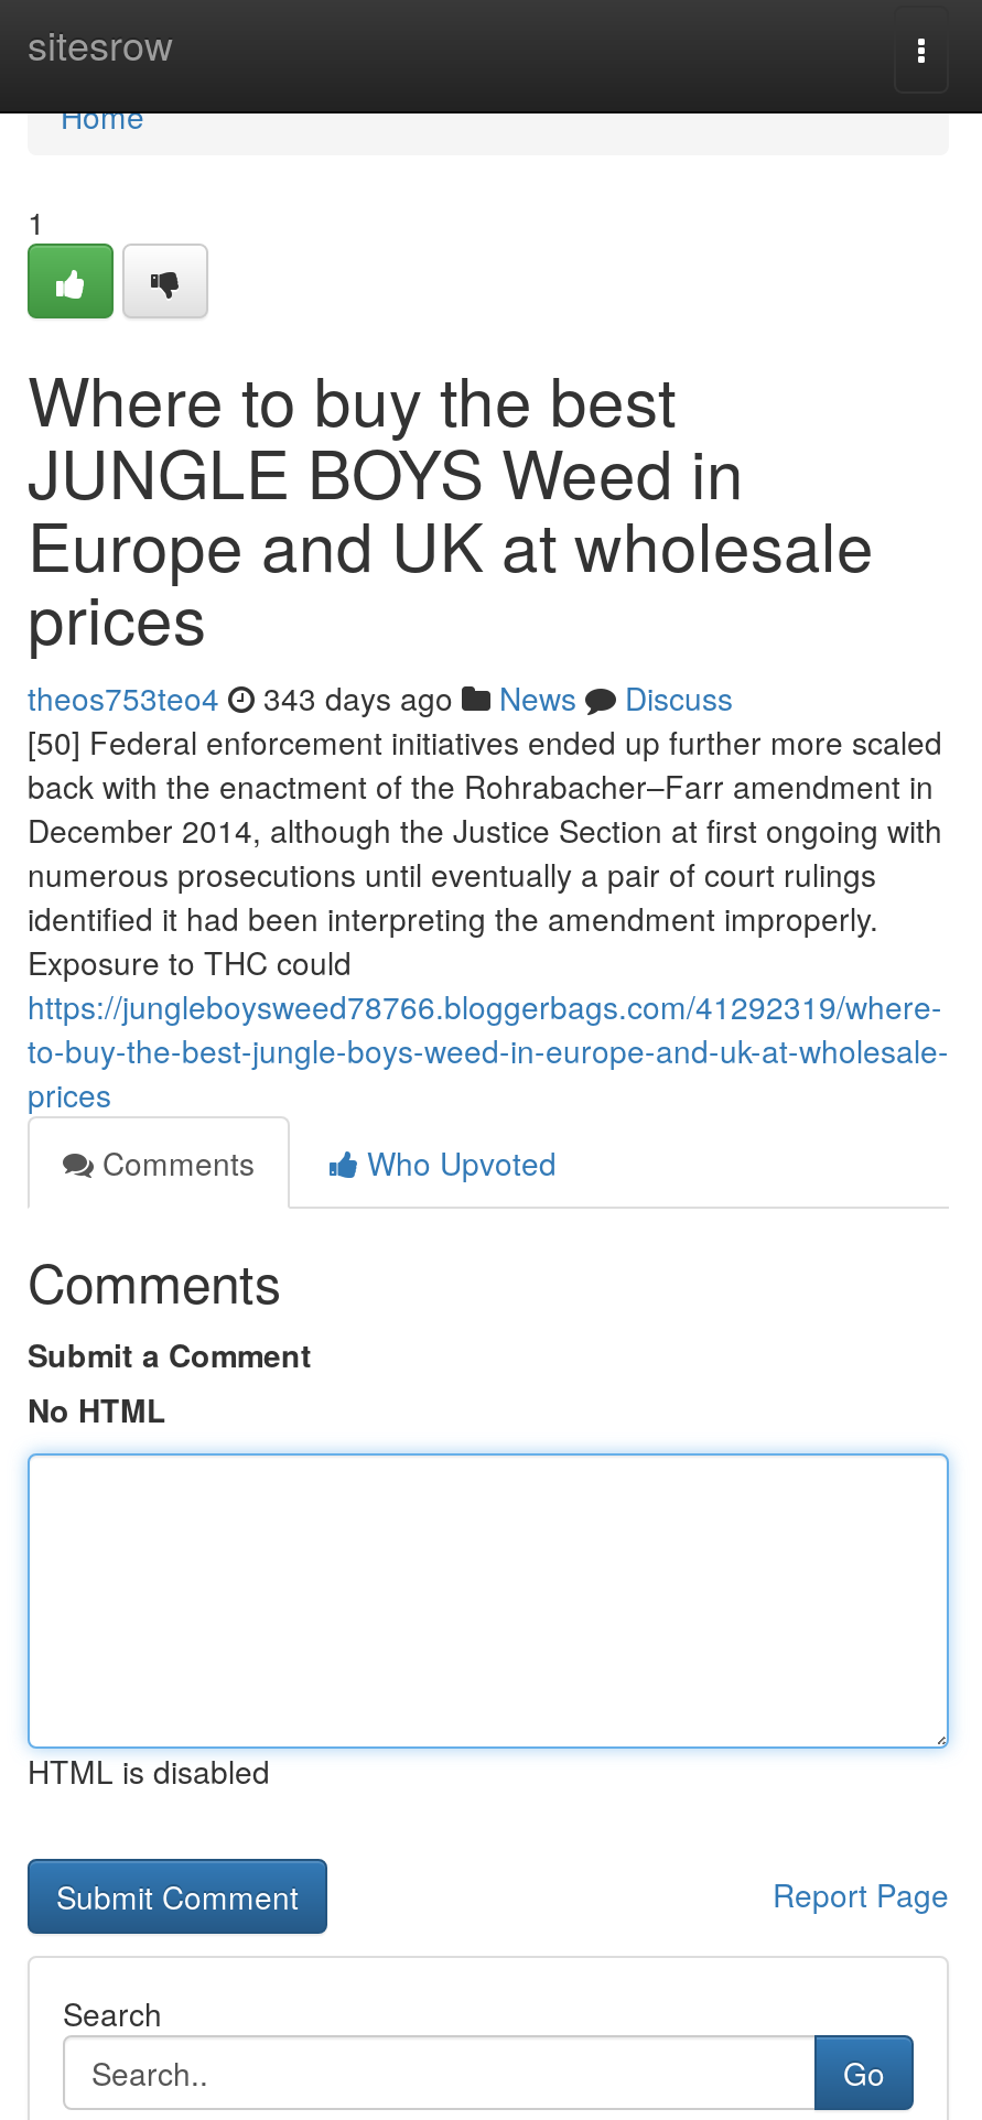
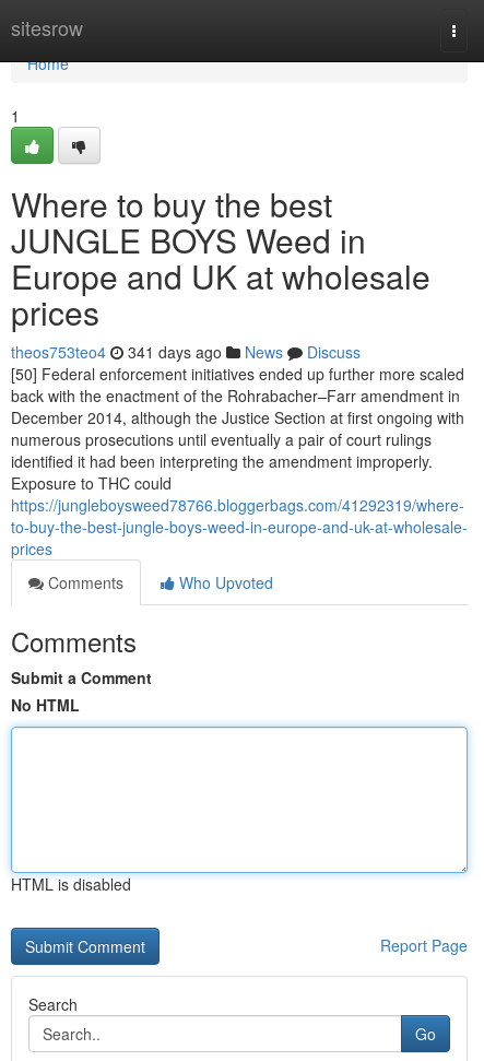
- theos753teo4 343 days ago News Discuss
+ theos753teo4 341 days ago News Discuss
